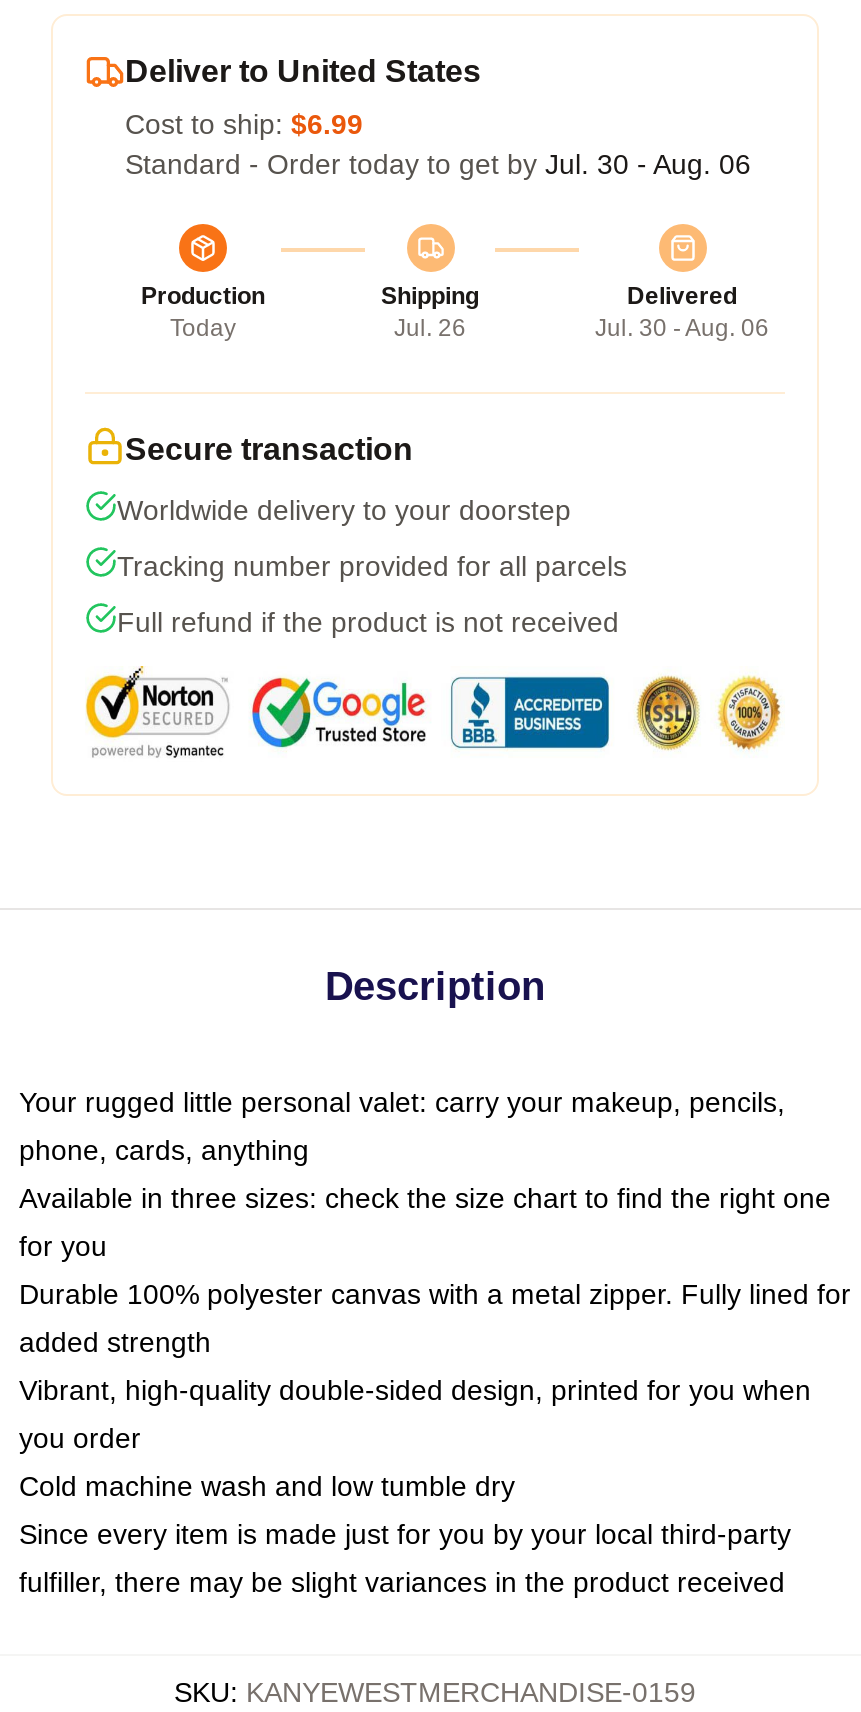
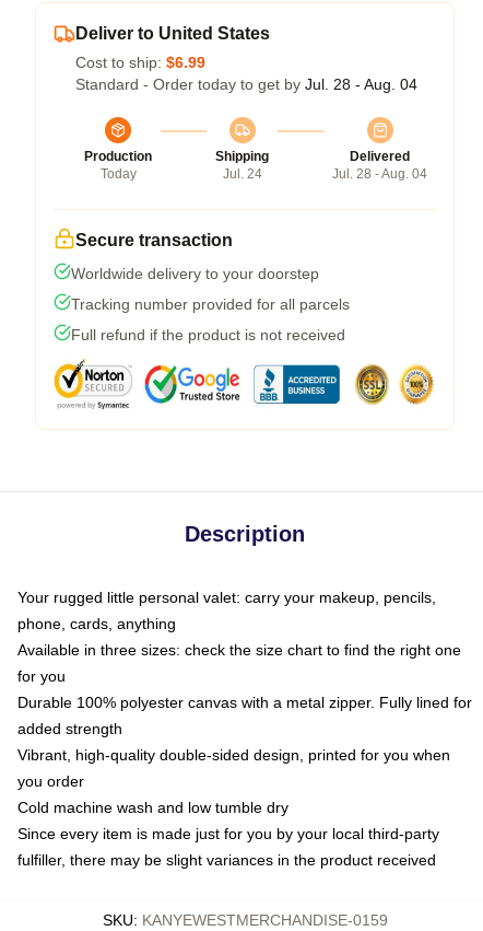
- Standard - Order today to get by Jul. 30 - Aug. 06
+ Standard - Order today to get by Jul. 28 - Aug. 04

- Jul. 26
+ Jul. 24

- Jul. 30 - Aug. 06
+ Jul. 28 - Aug. 04
